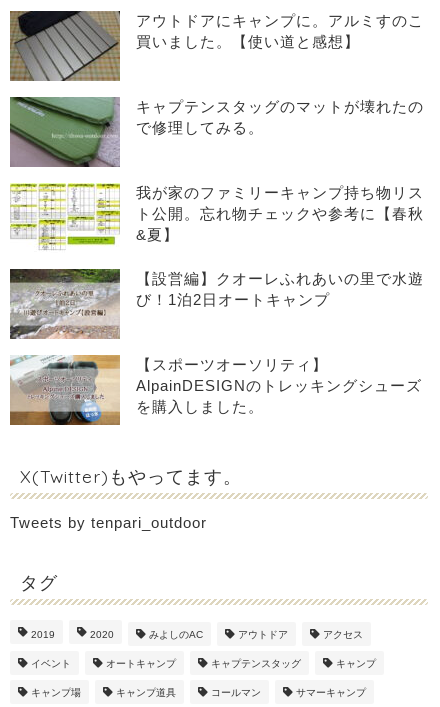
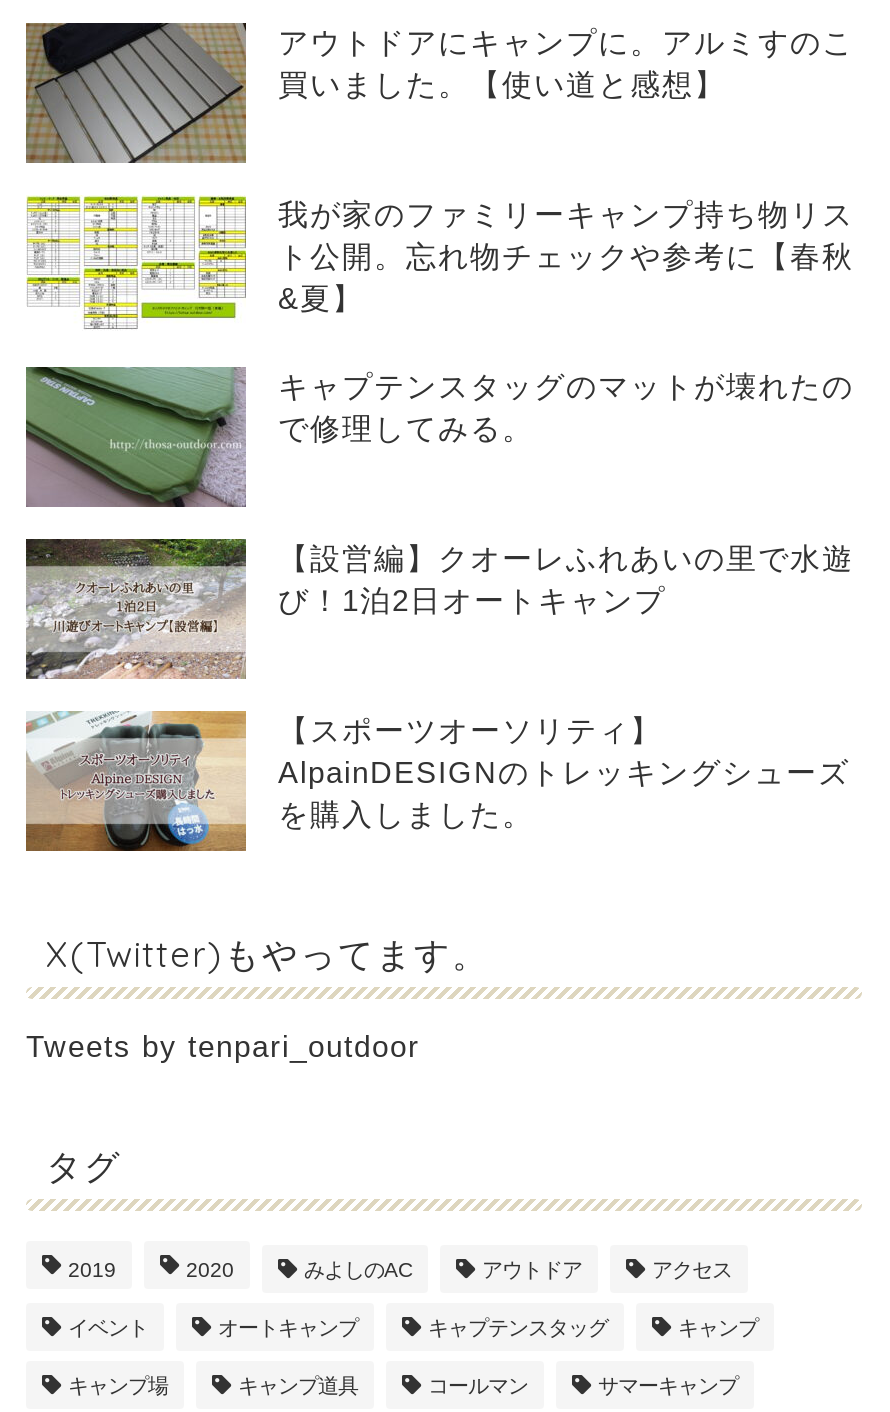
moved down: [image] | キャプテンスタッグのマットが壊れたの | で修理してみる。

moved up: [image] | 我が家のファミリーキャンプ持ち物リス | ト公開。忘れ物チェックや参考に【春秋 | &夏】
